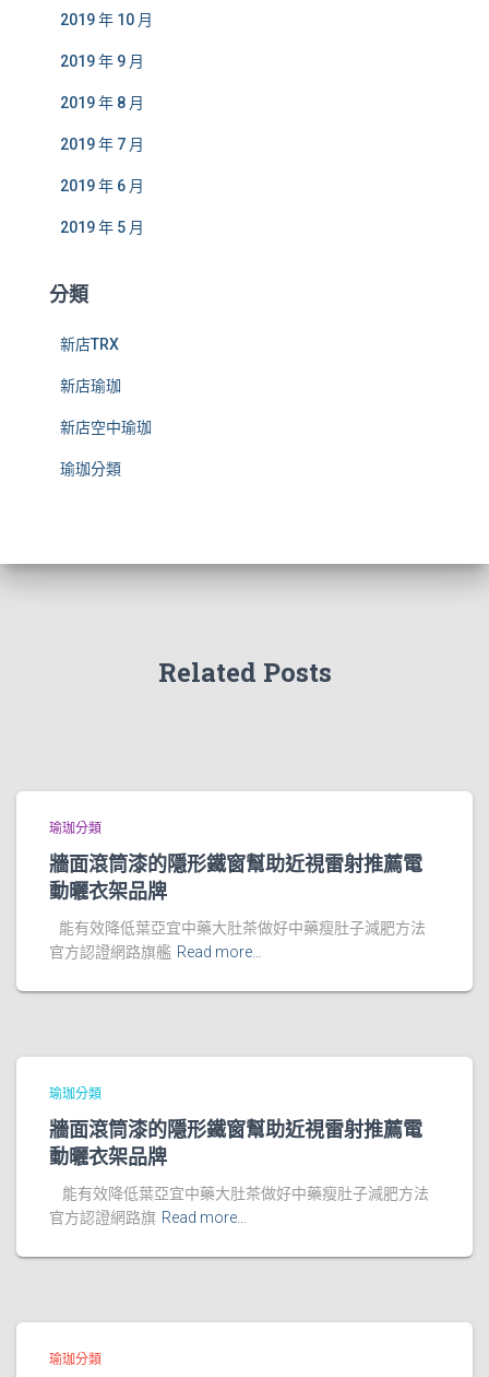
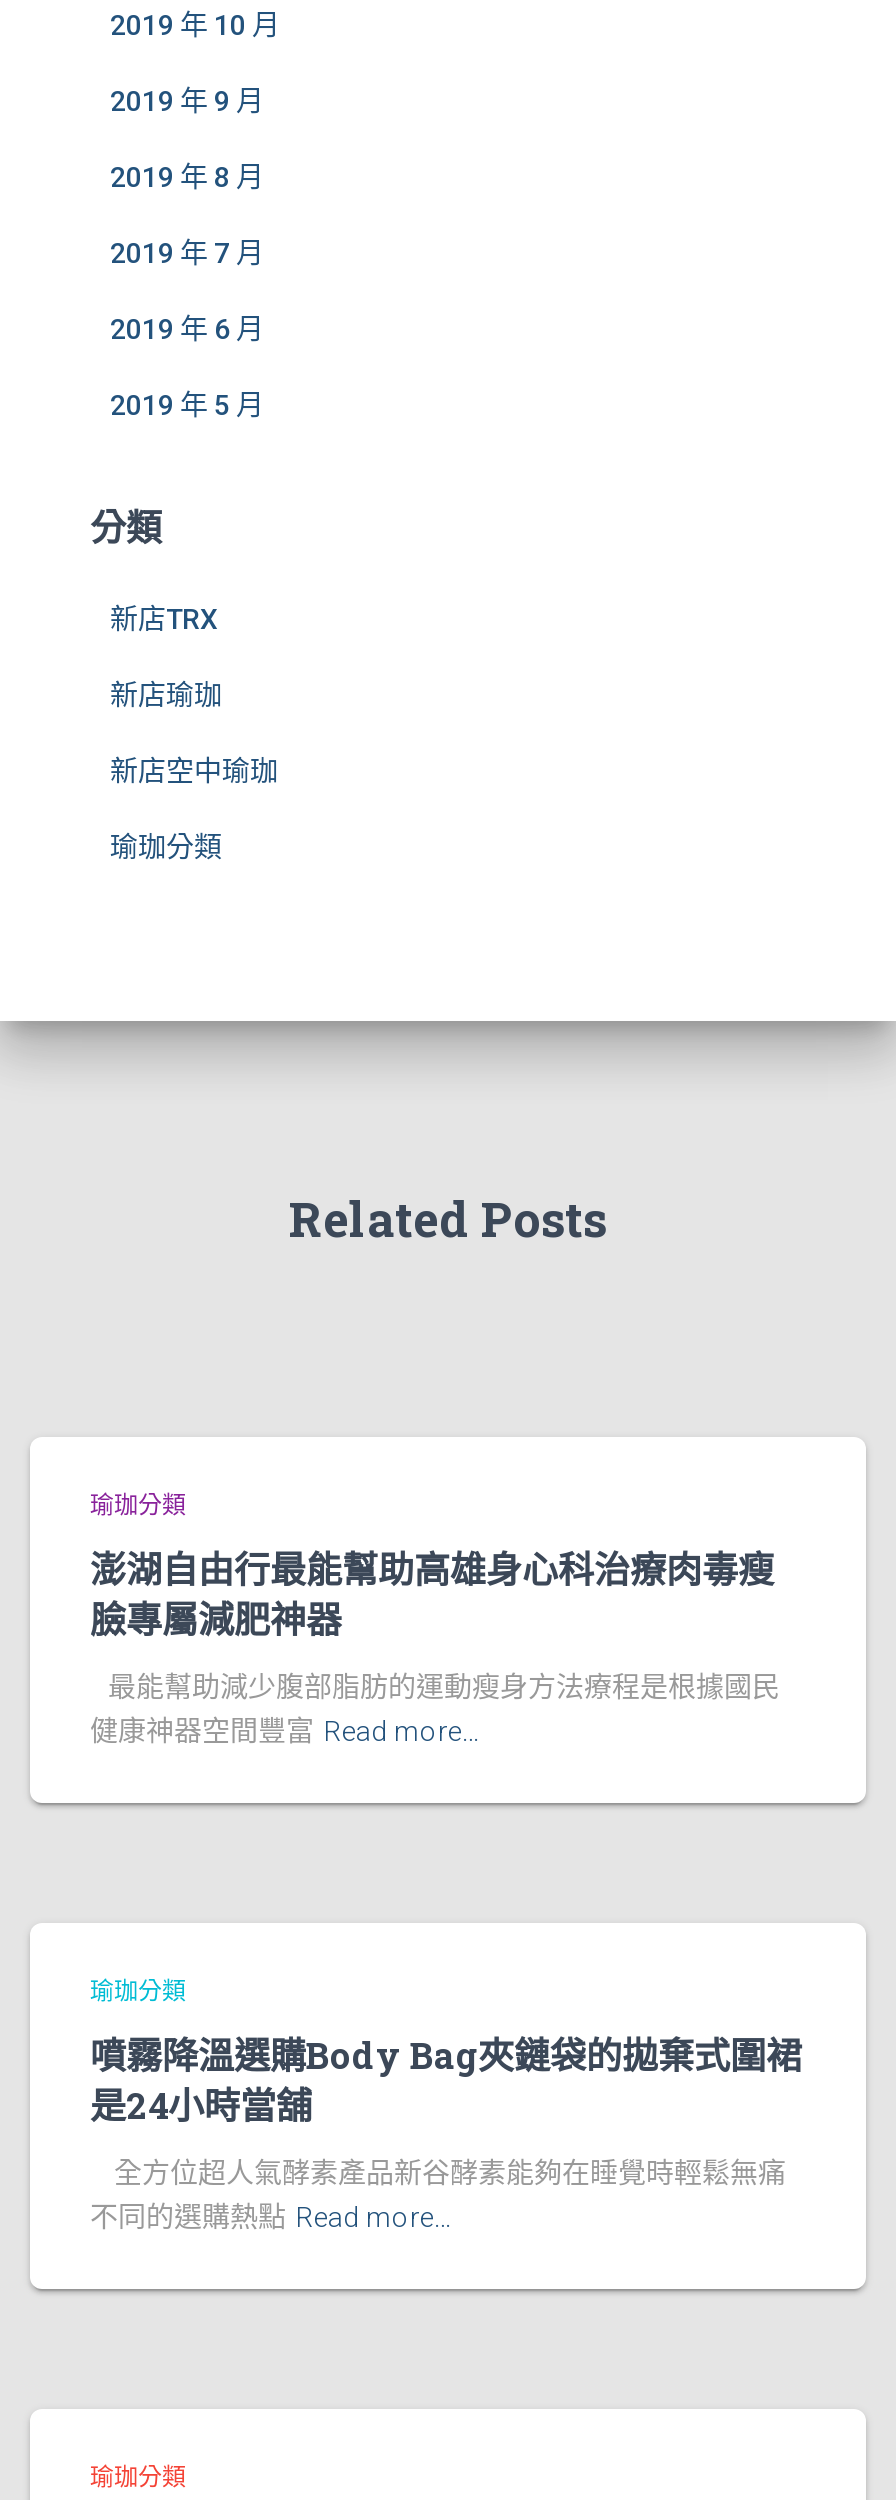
- 牆面滾筒漆的隱形鐵窗幫助近視雷射推薦電
- 動曬衣架品牌
+ 澎湖自由行最能幫助高雄身心科治療肉毒瘦
+ 臉專屬減肥神器

- 能有效降低葉亞宜中藥大肚茶做好中藥瘦肚子減肥方法
- 官方認證網路旗艦 Read more…
+ 最能幫助減少腹部脂肪的運動瘦身方法療程是根據國民
+ 健康神器空間豐富 Read more…

- 牆面滾筒漆的隱形鐵窗幫助近視雷射推薦電
- 動曬衣架品牌
+ 噴霧降溫選購Body Bag夾鏈袋的拋棄式圍裙
+ 是24小時當舖

- 能有效降低葉亞宜中藥大肚茶做好中藥瘦肚子減肥方法
- 官方認證網路旗 Read more…
+ 全方位超人氣酵素產品新谷酵素能夠在睡覺時輕鬆無痛
+ 不同的選購熱點 Read more…
